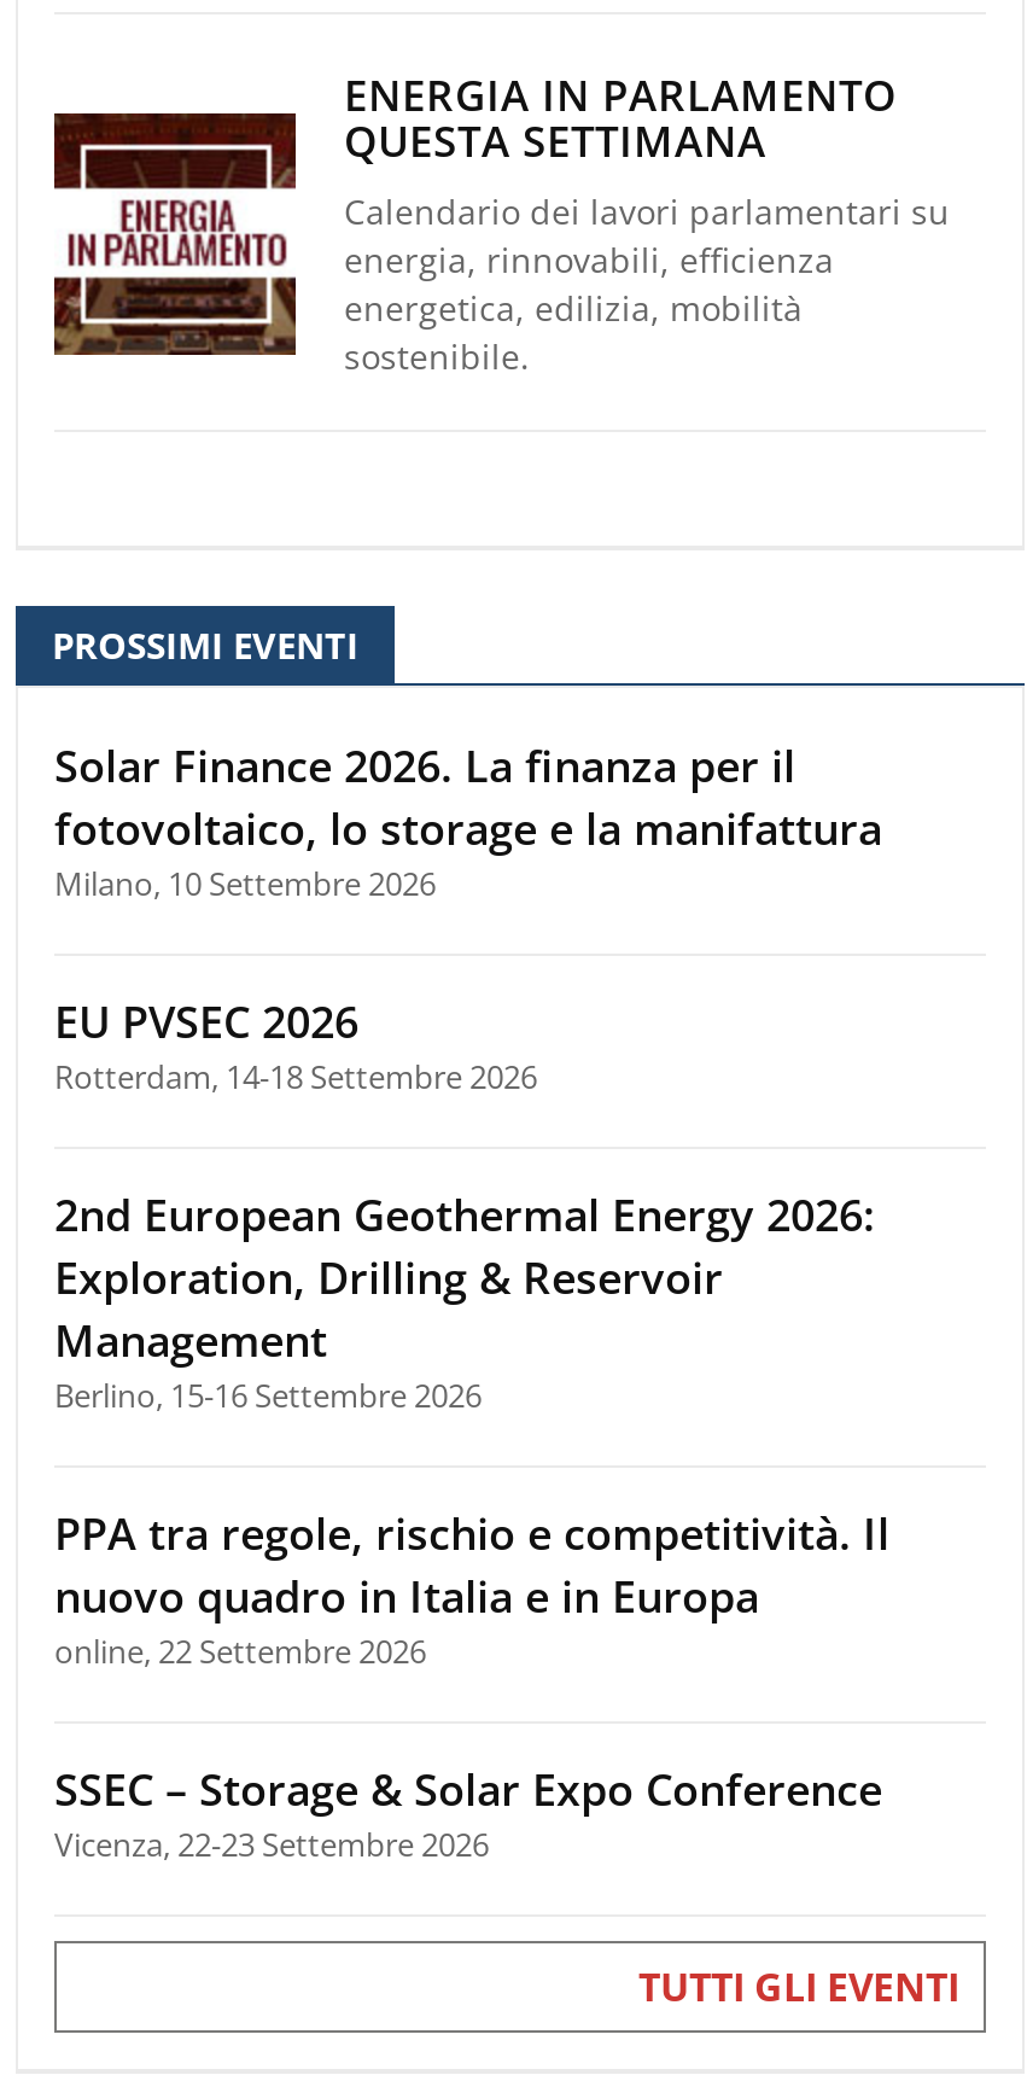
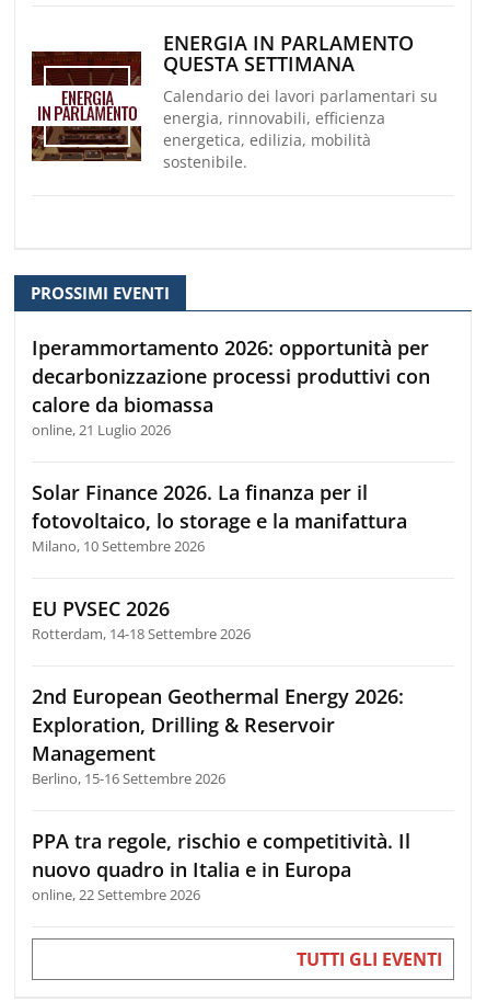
+ Iperammortamento 2026: opportunità per
+ decarbonizzazione processi produttivi con
+ calore da biomassa
+ online, 21 Luglio 2026

moved down: Solar Finance 2026. La finanza per il | fotovoltaico, lo storage e la manifattura | Milano, 10 Settembre 2026 | ... | nuovo quadro in Italia e in Europa | online, 22 Settembre 2026

- SSEC – Storage & Solar Expo Conference
- Vicenza, 22-23 Settembre 2026
